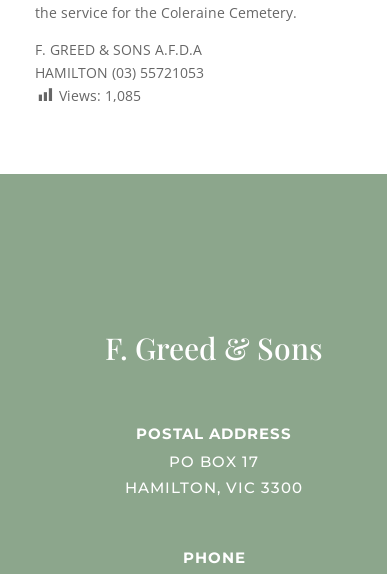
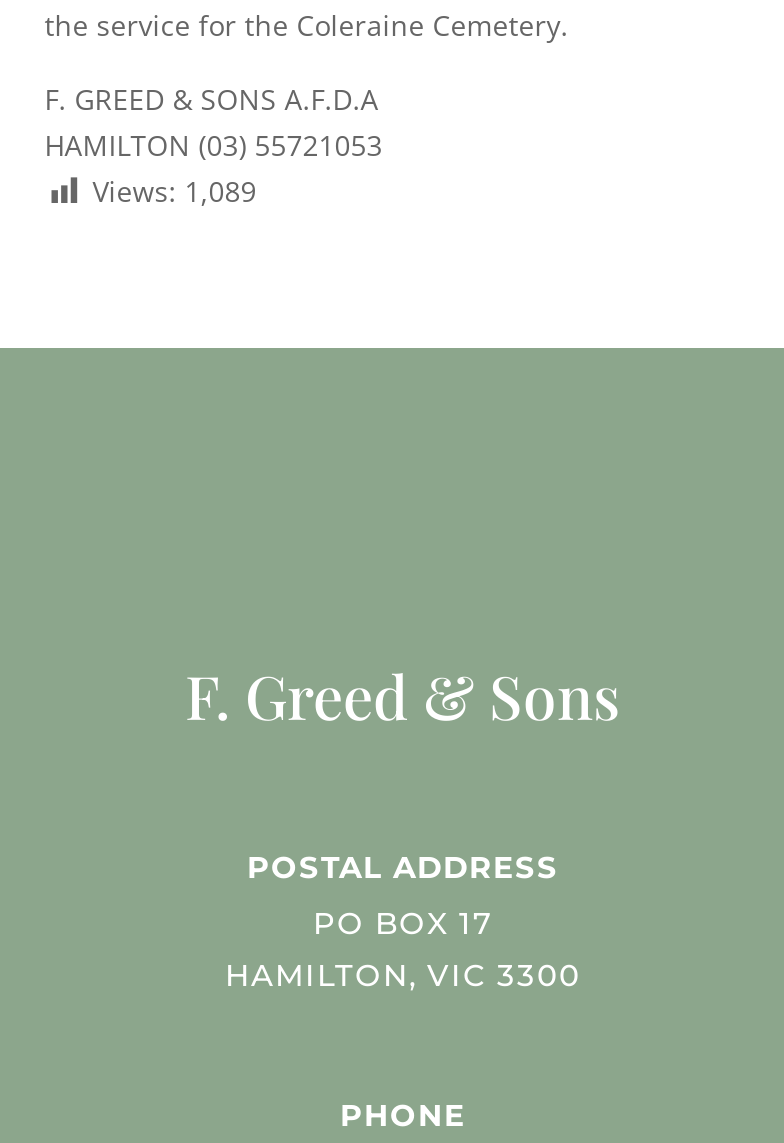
- Views: 1,085
+ Views: 1,089
